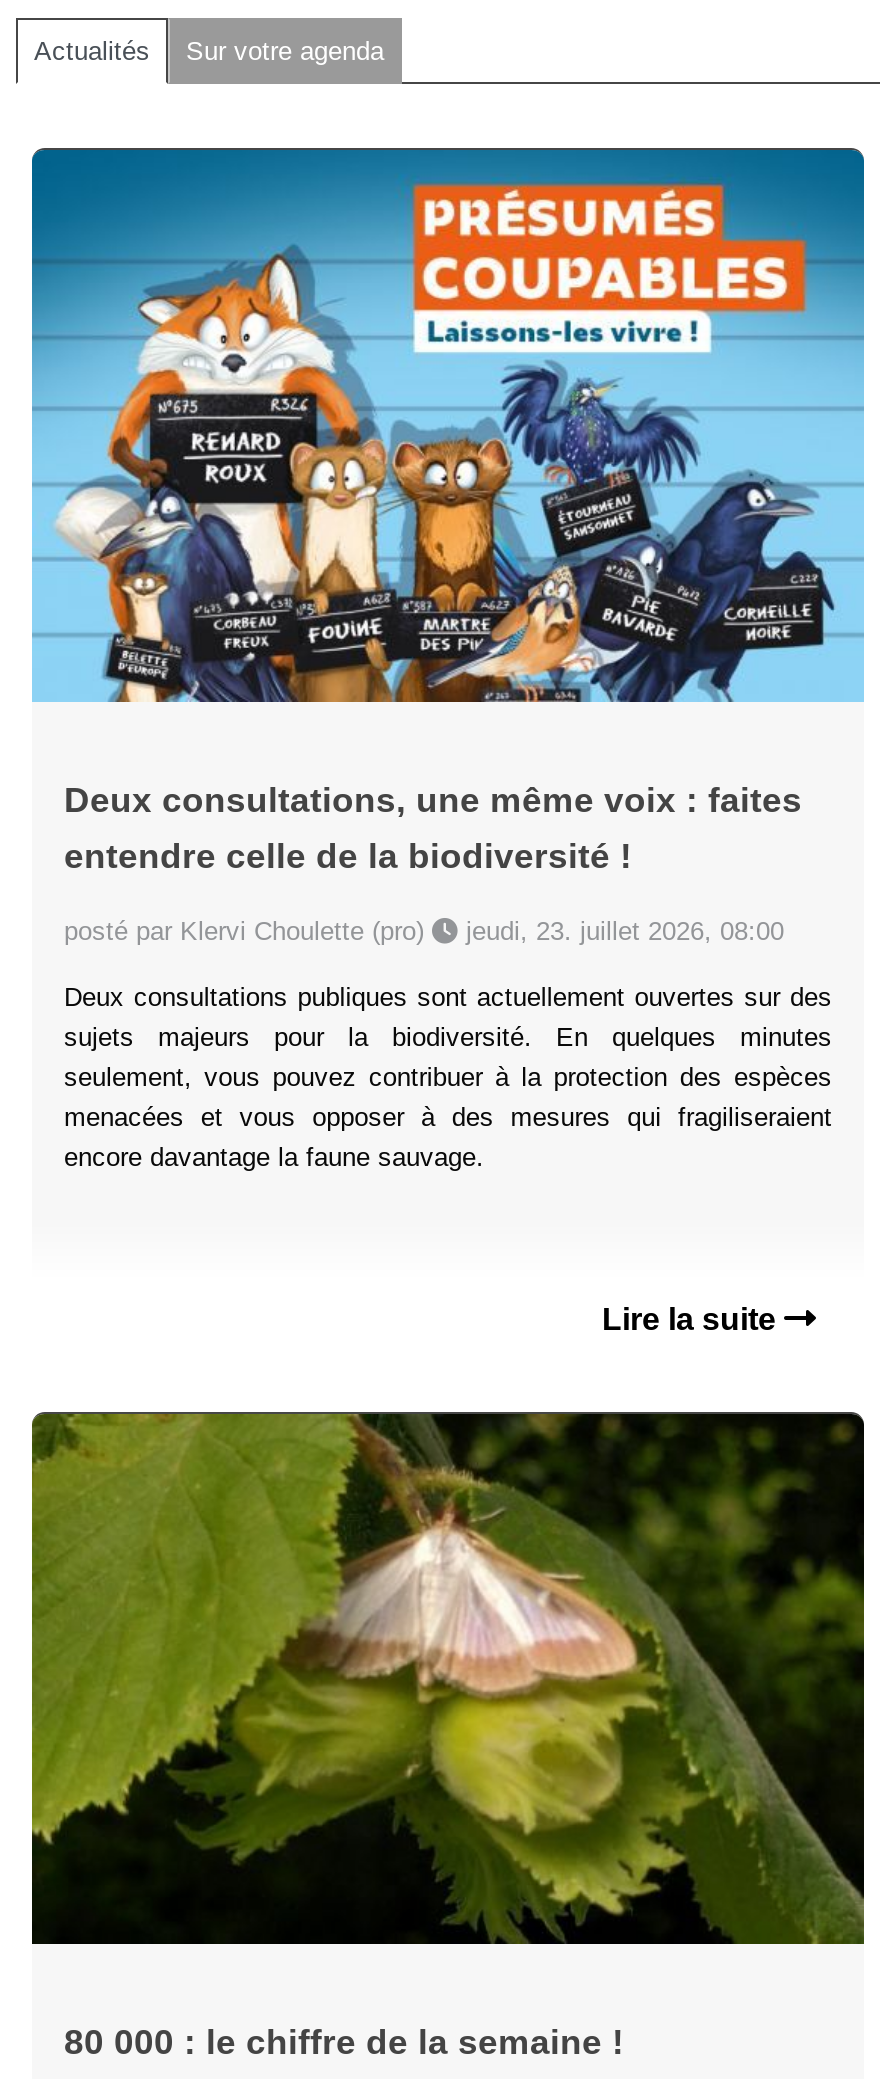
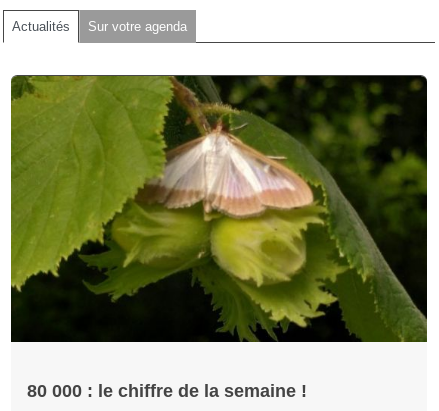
- [image]
- Deux consultations, une même voix : faites
- entendre celle de la biodiversité !
- posté par Klervi Choulette (pro)
- jeudi, 23. juillet 2026, 08:00
- Deux consultations publiques sont actuellement ouvertes sur des
- sujets majeurs pour la biodiversité. En quelques minutes
- seulement, vous pouvez contribuer à la protection des espèces
- menacées et vous opposer à des mesures qui fragiliseraient
- encore davantage la faune sauvage.

- Lire la suite
